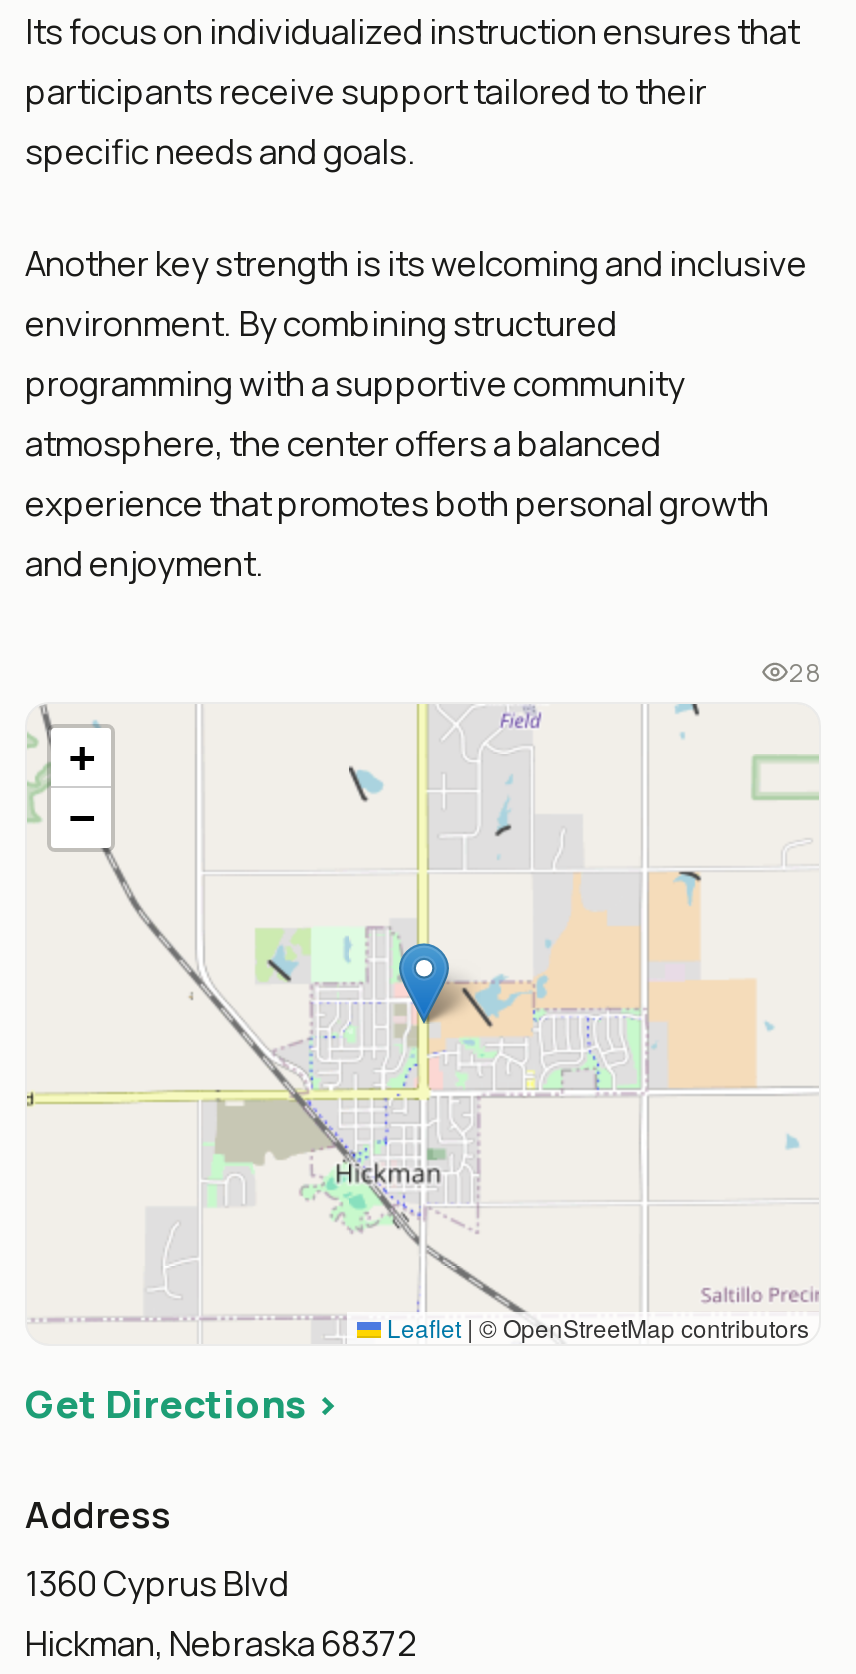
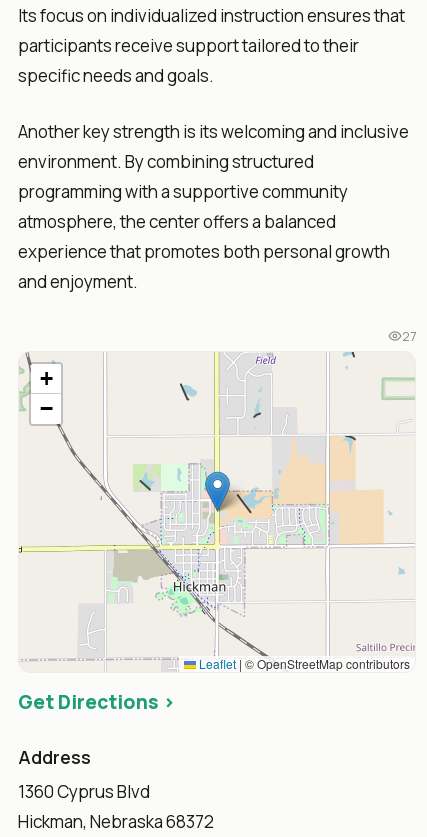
- 28
+ 27
